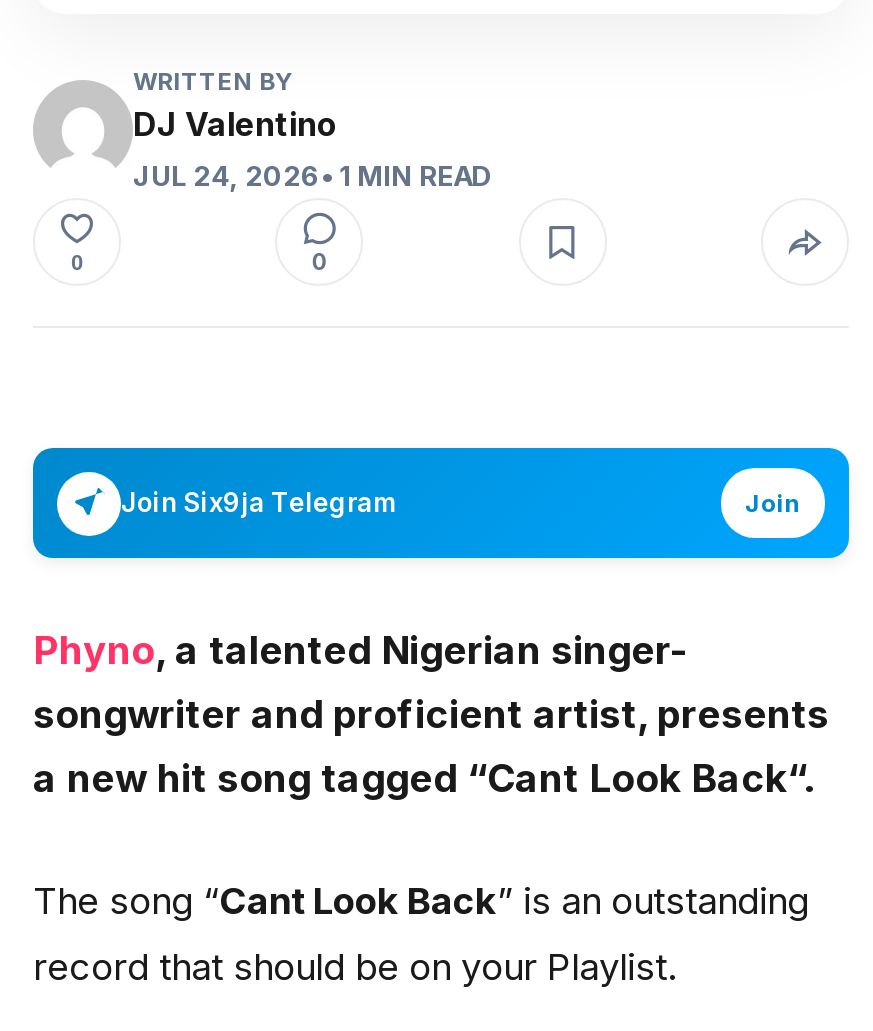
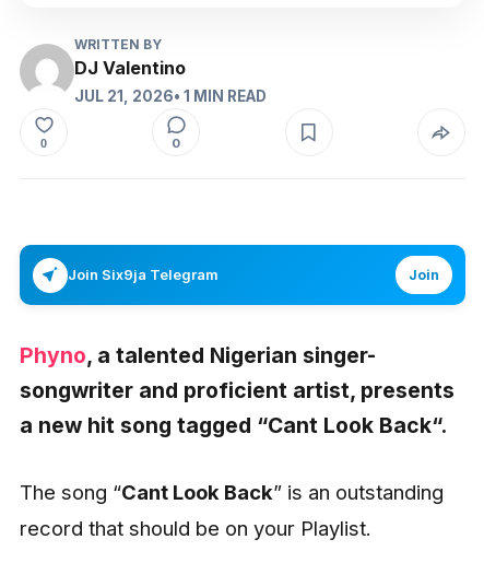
- JUL 24, 2026 • 1 MIN READ
+ JUL 21, 2026 • 1 MIN READ
